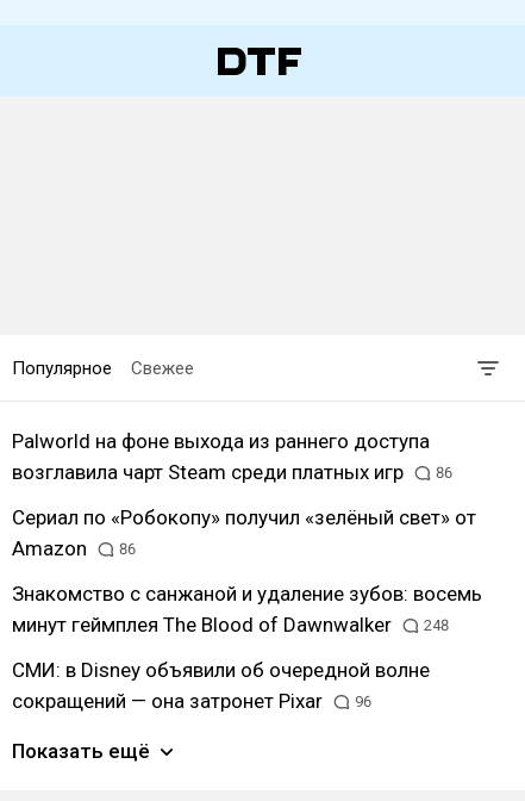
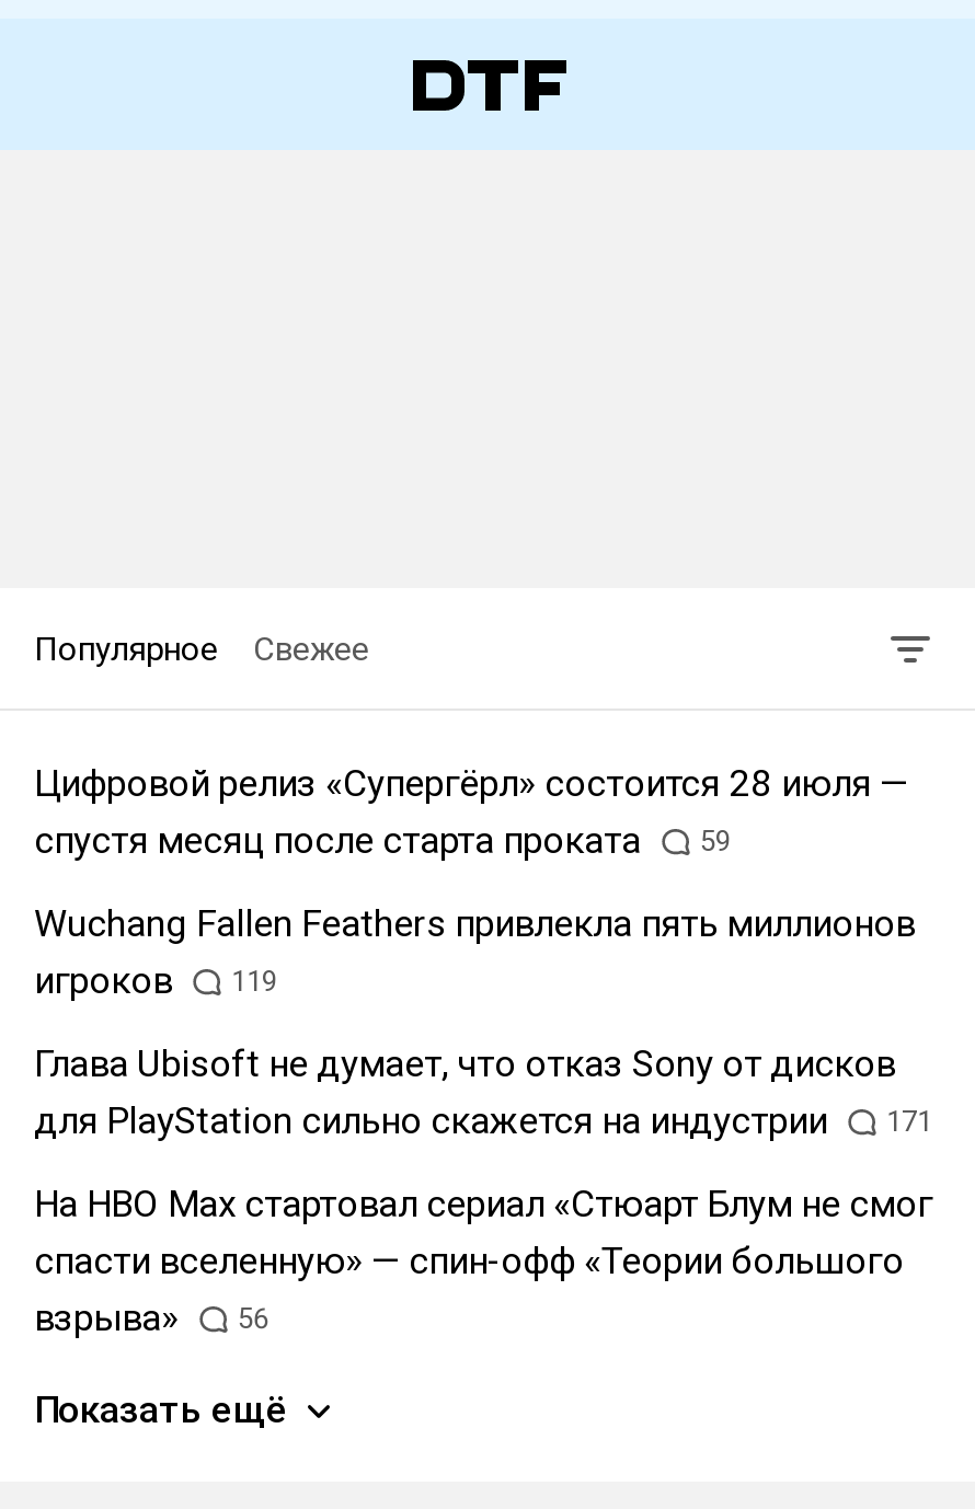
- Palworld на фоне выхода из раннего доступа
- возглавила чарт Steam среди платных игр
- 86
+ Цифровой релиз «Супергёрл» состоится 28 июля —
+ спустя месяц после старта проката
+ 59

- Сериал по «Робокопу» получил «зелёный свет» от
- Amazon
- 86
+ Wuchang Fallen Feathers привлекла пять миллионов
+ игроков
+ 119

- Знакомство с санжаной и удаление зубов: восемь
- минут геймплея The Blood of Dawnwalker
- 248
+ Глава Ubisoft не думает, что отказ Sony от дисков
+ для PlayStation сильно скажется на индустрии
+ 171

- СМИ: в Disney объявили об очередной волне
- сокращений — она затронет Pixar
- 96
+ На HBO Max стартовал сериал «Стюарт Блум не смог
+ спасти вселенную» — спин-офф «Теории большого
+ взрыва»
+ 56
